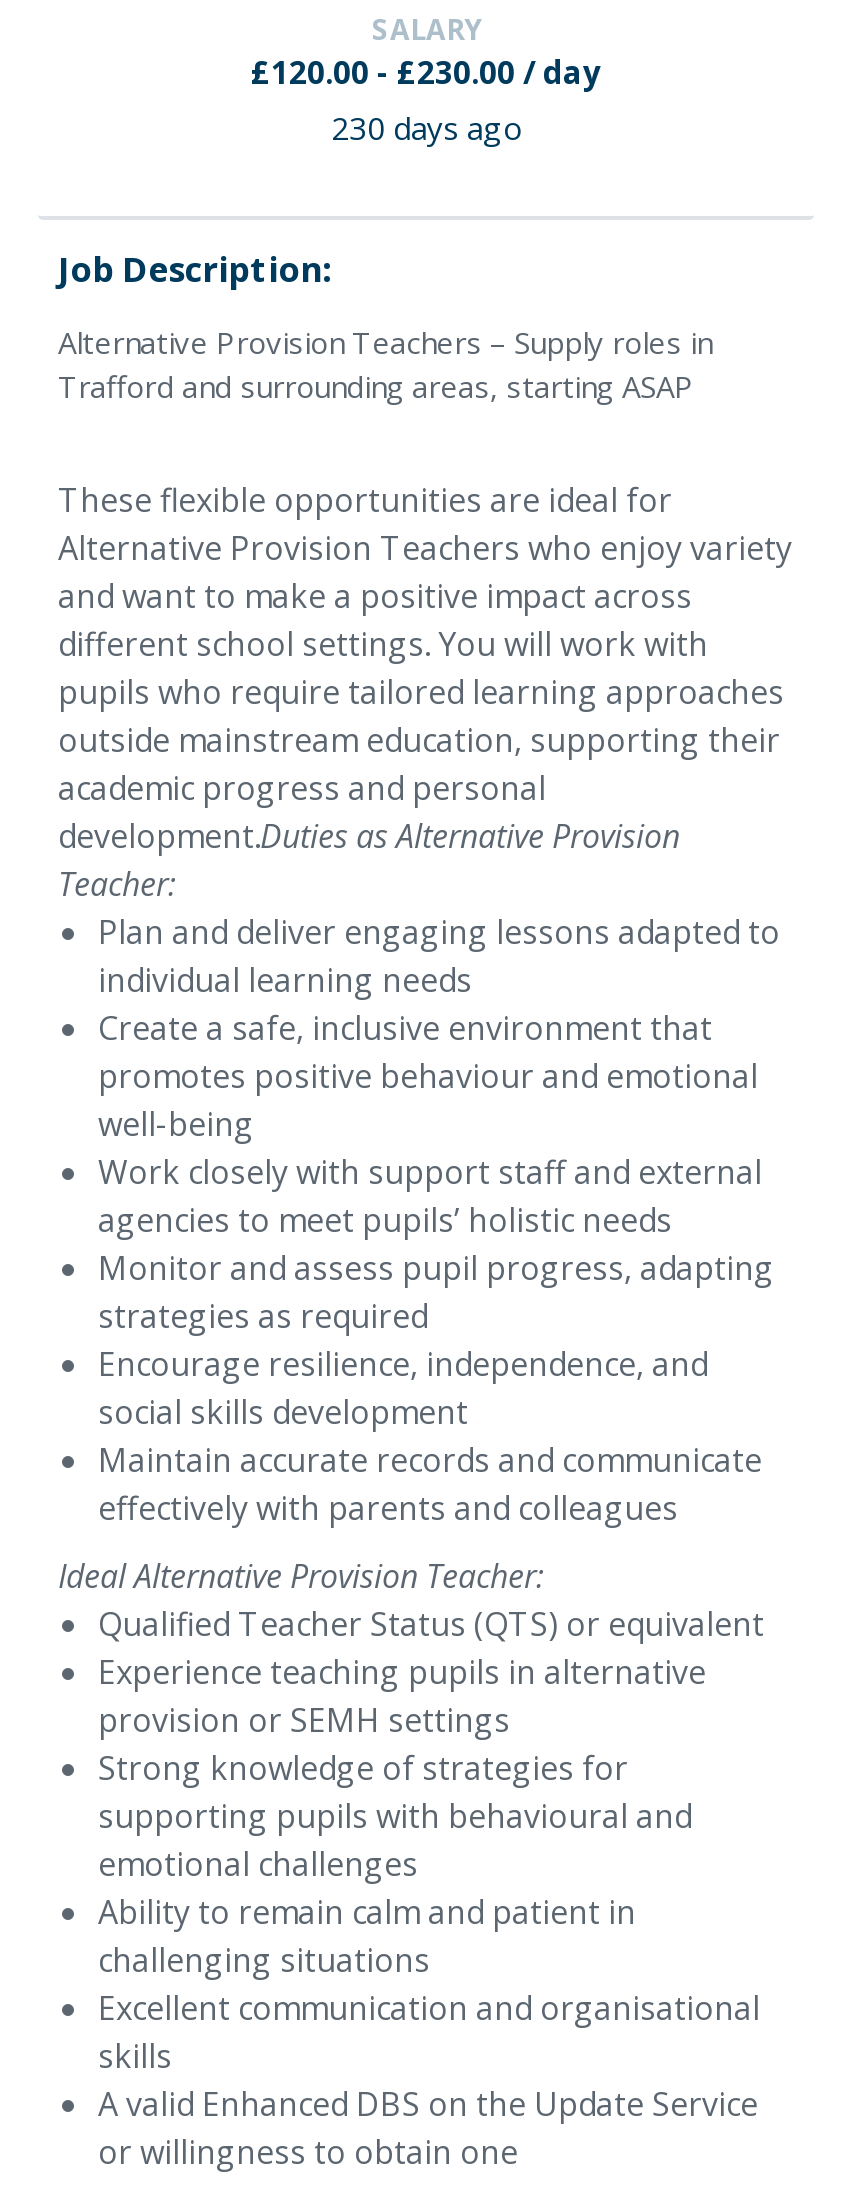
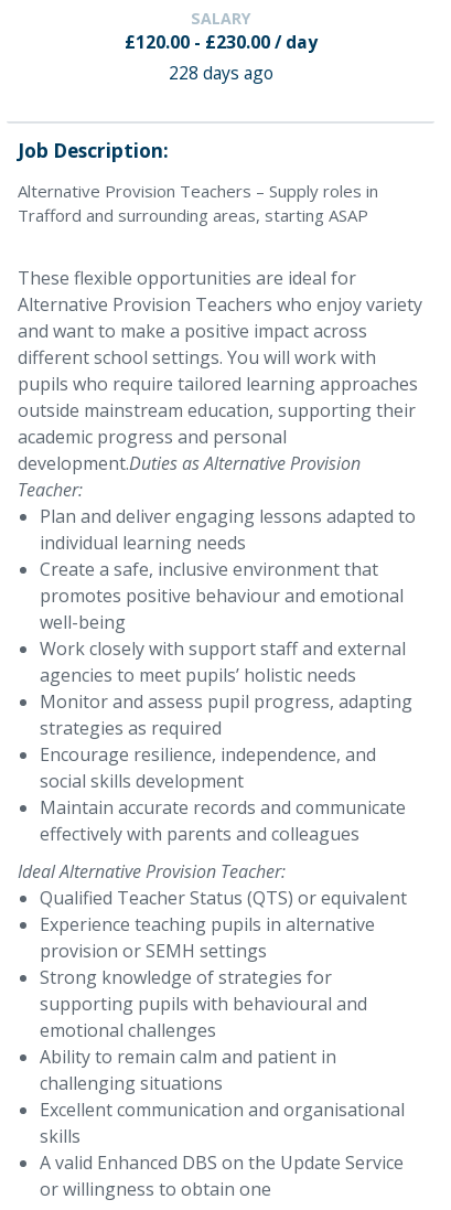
- 230 days ago
+ 228 days ago
